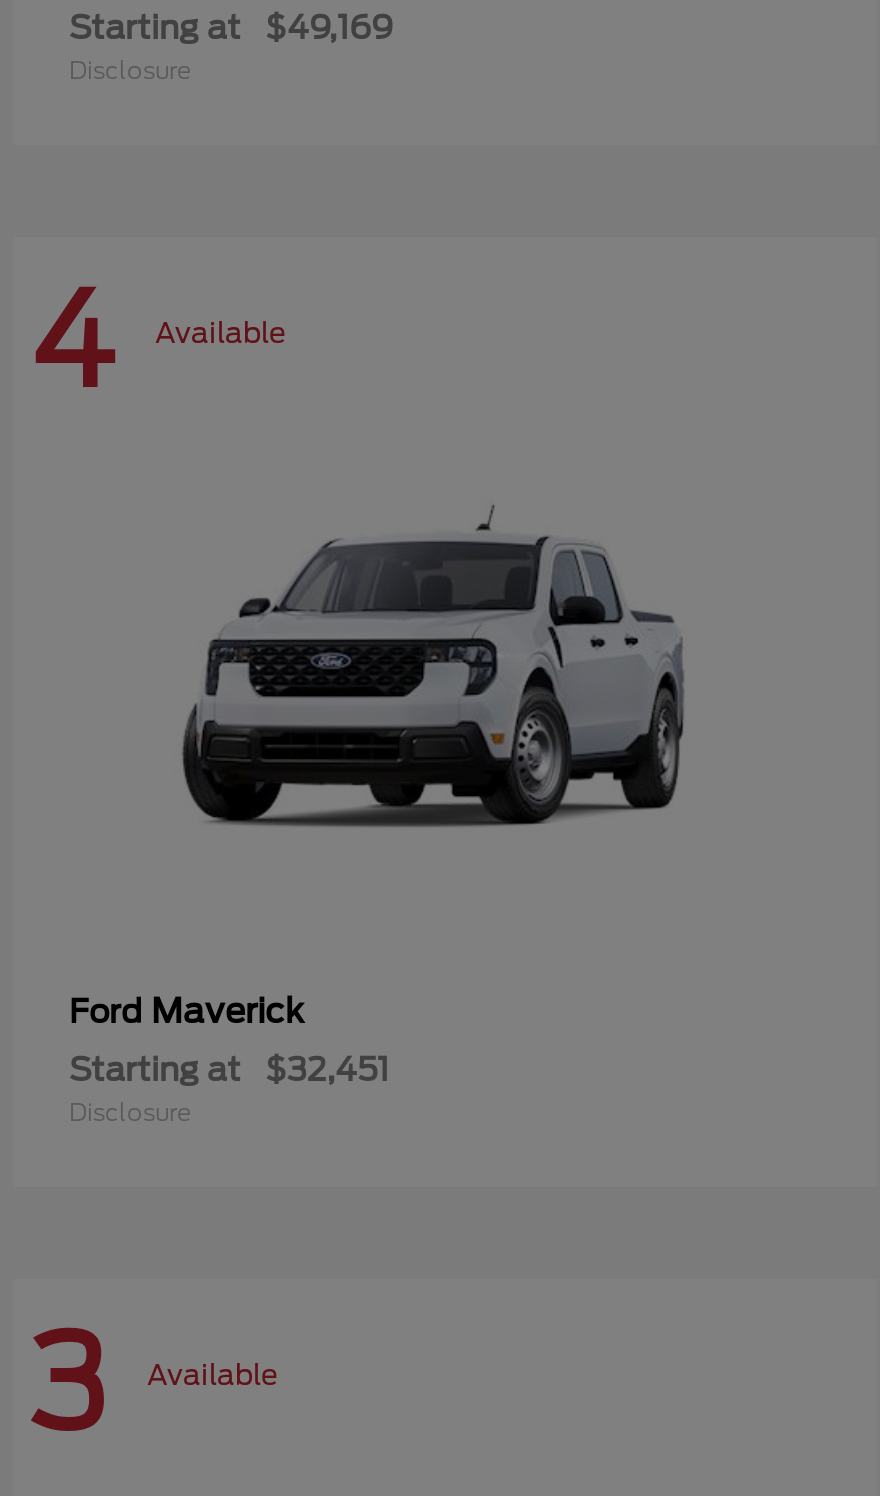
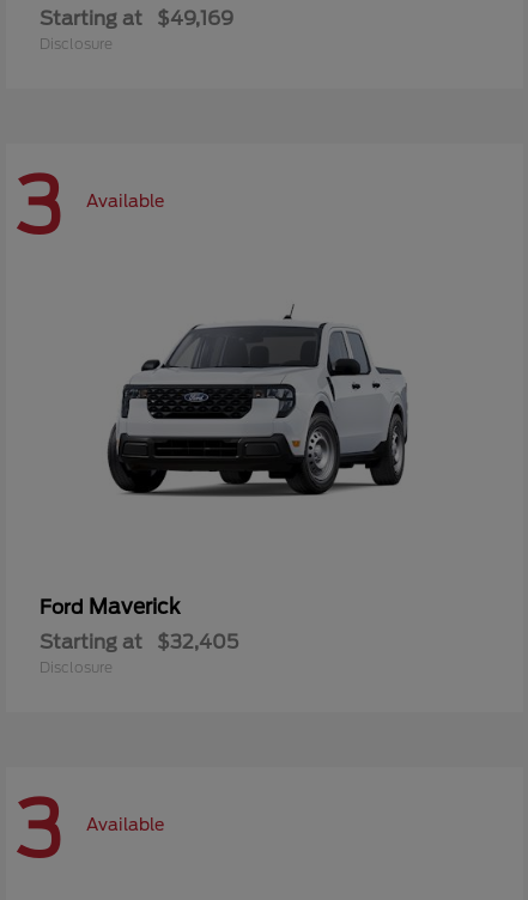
- 4 Available
+ 3 Available

- Starting at $32,451
+ Starting at $32,405
